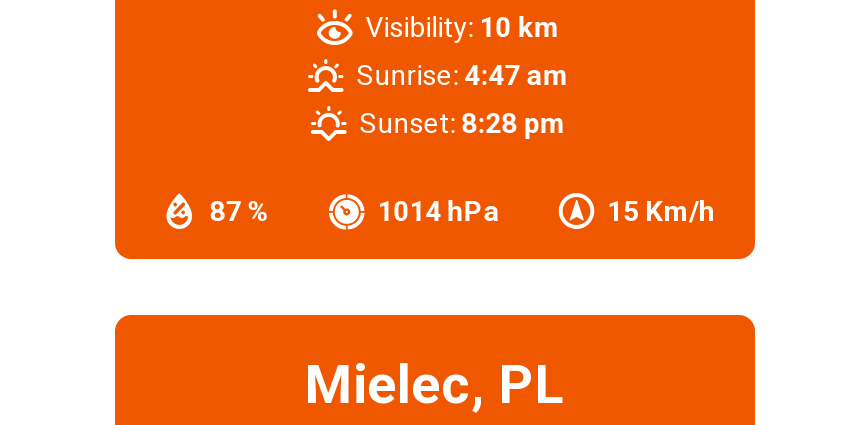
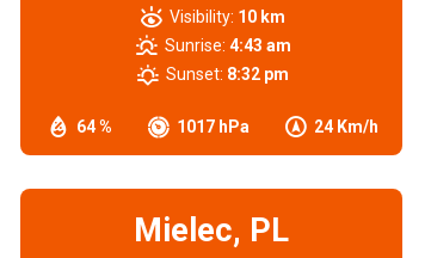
- Sunrise: 4:47 am
+ Sunrise: 4:43 am

- Sunset: 8:28 pm
+ Sunset: 8:32 pm

- 87 %
+ 64 %

- 1014 hPa
+ 1017 hPa

- 15 Km/h
+ 24 Km/h
